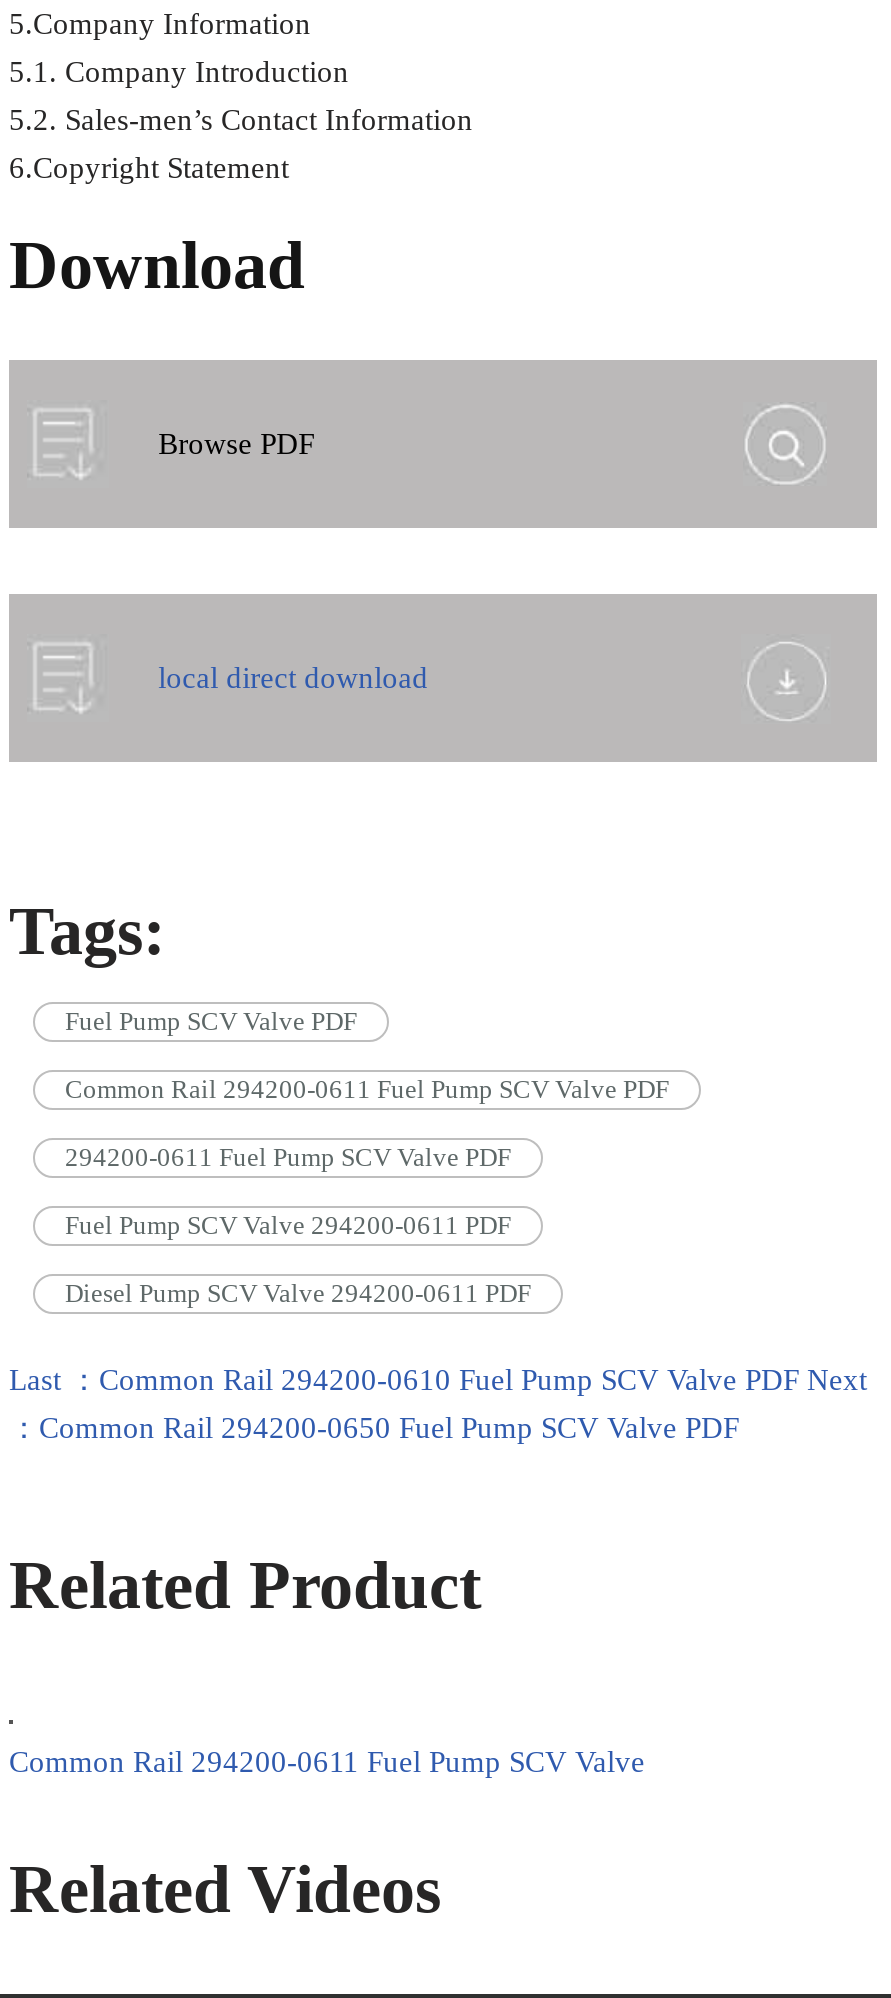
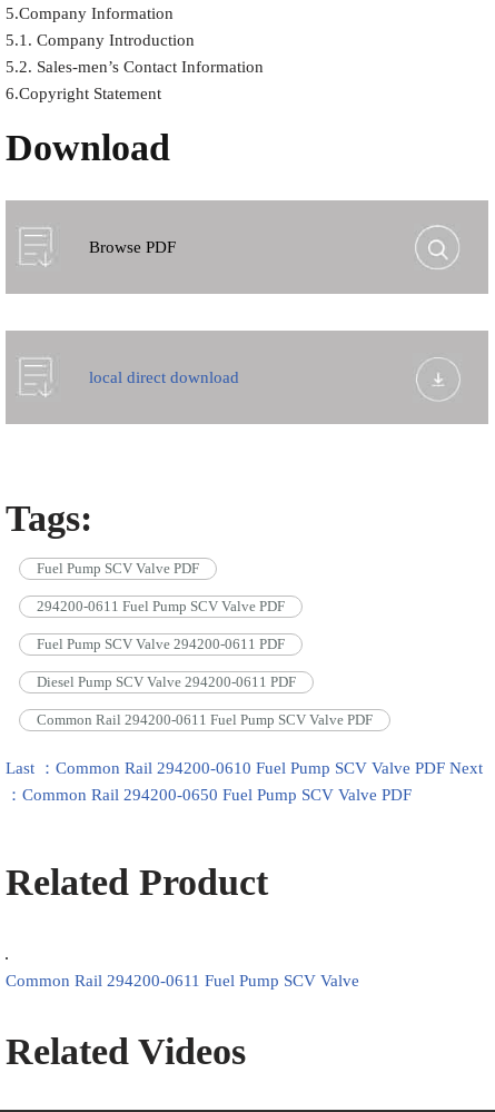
moved down: Common Rail 294200-0611 Fuel Pump SCV Valve PDF

moved up: 294200-0611 Fuel Pump SCV Valve PDF | Fuel Pump SCV Valve 294200-0611 PDF | Diesel Pump SCV Valve 294200-0611 PDF
